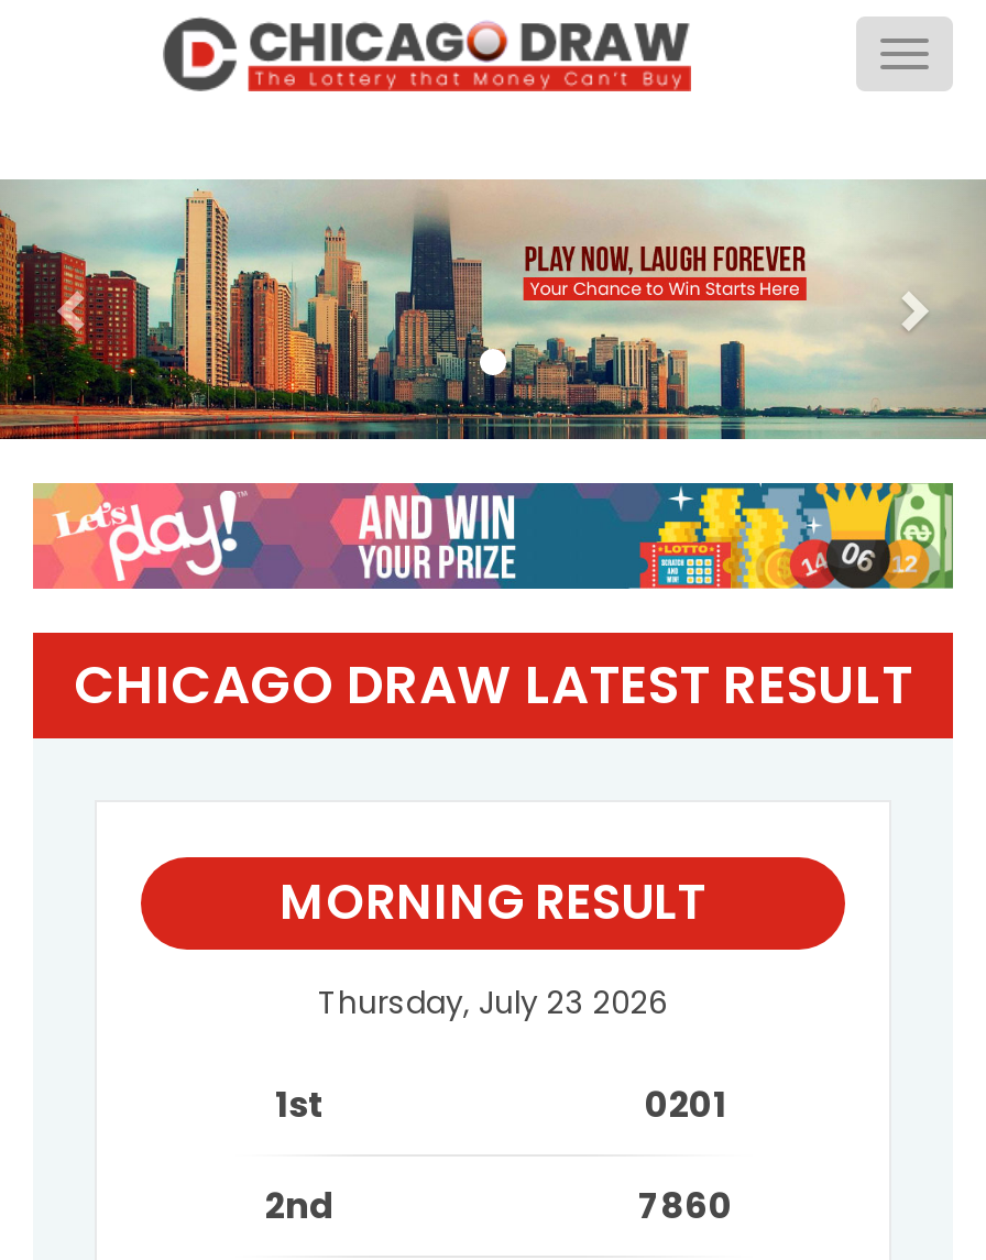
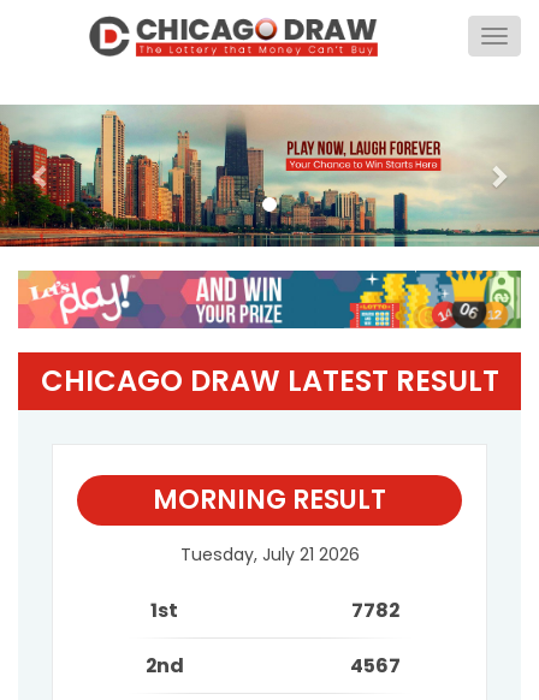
- Thursday, July 23 2026
+ Tuesday, July 21 2026

- 0201
+ 7782

- 7860
+ 4567
